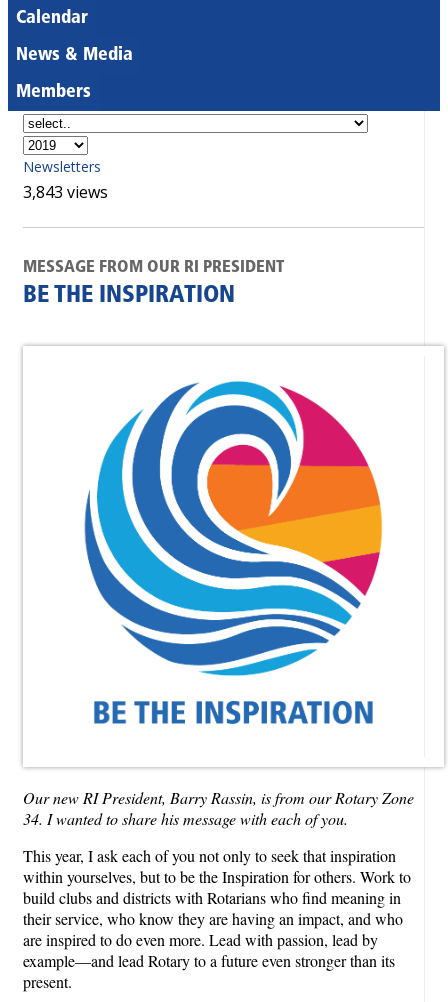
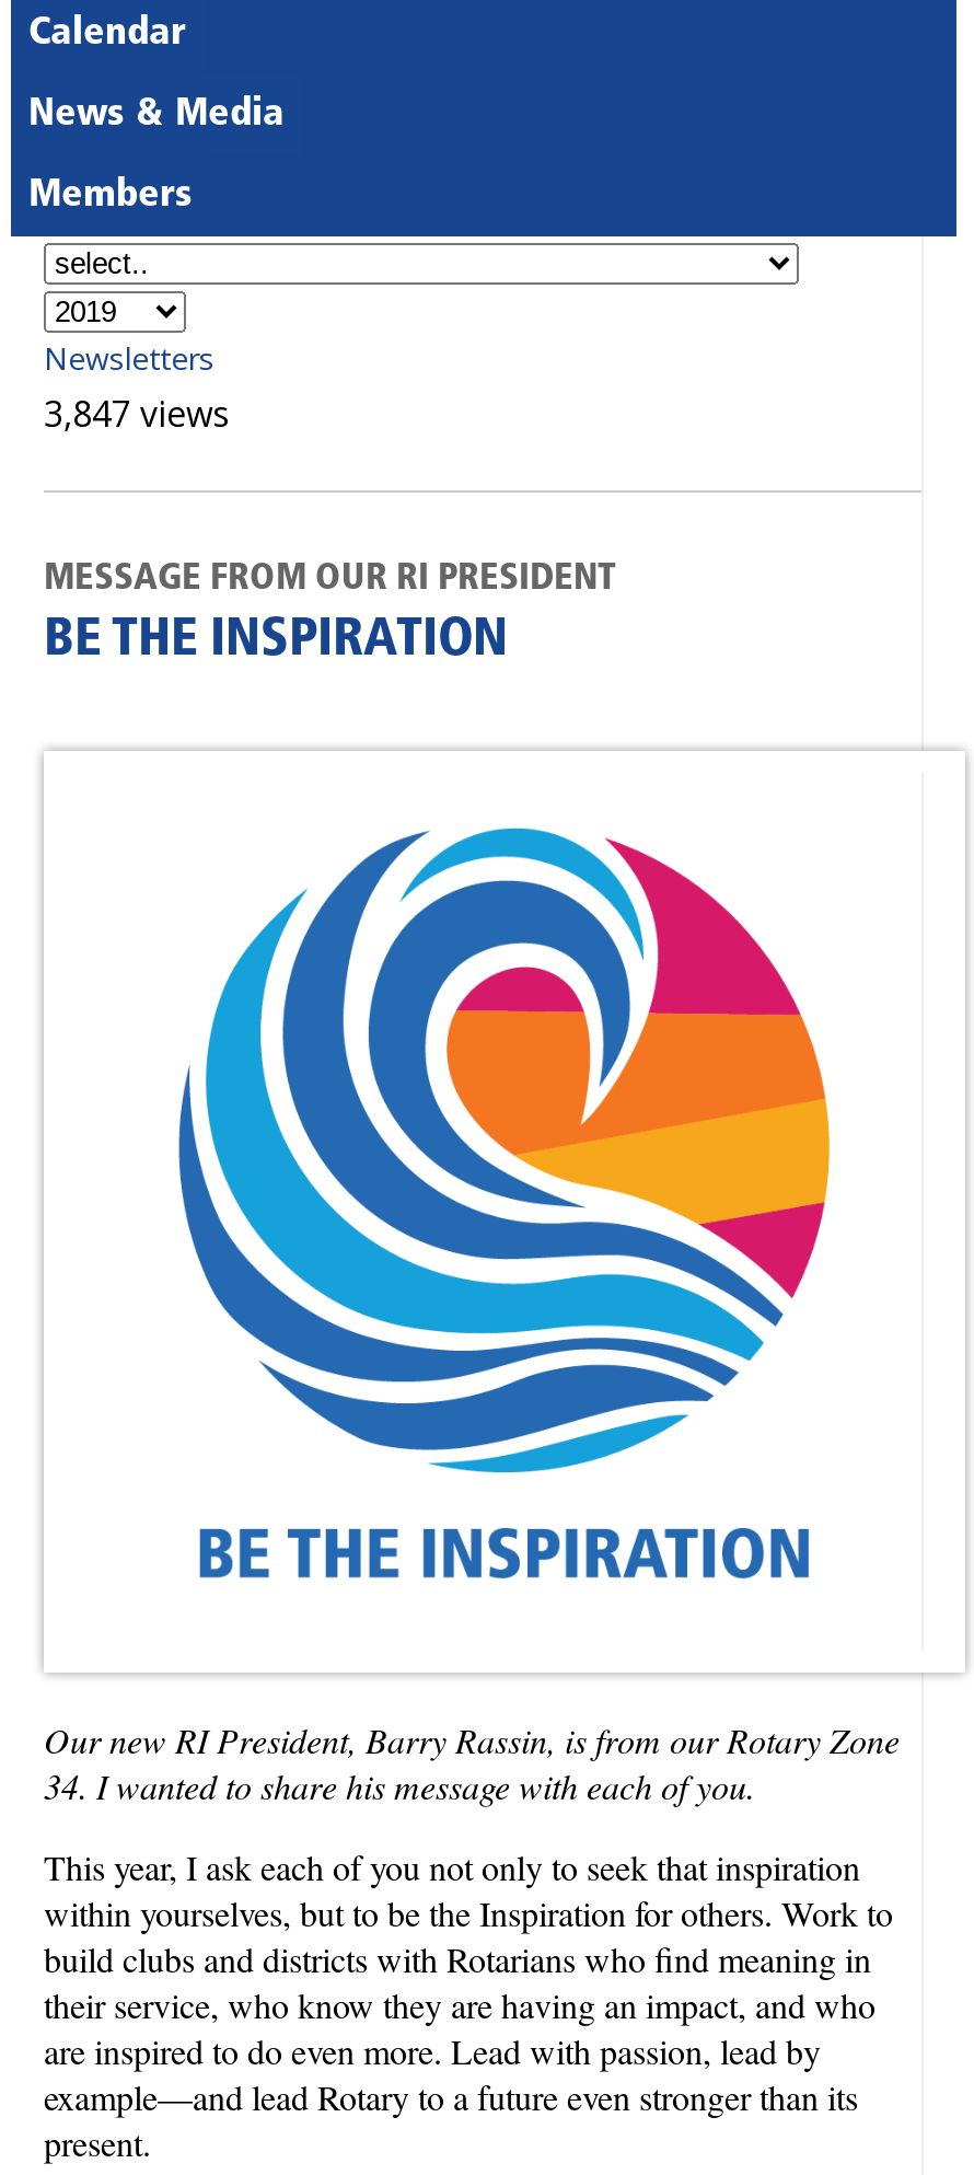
- 3,843 views
+ 3,847 views
